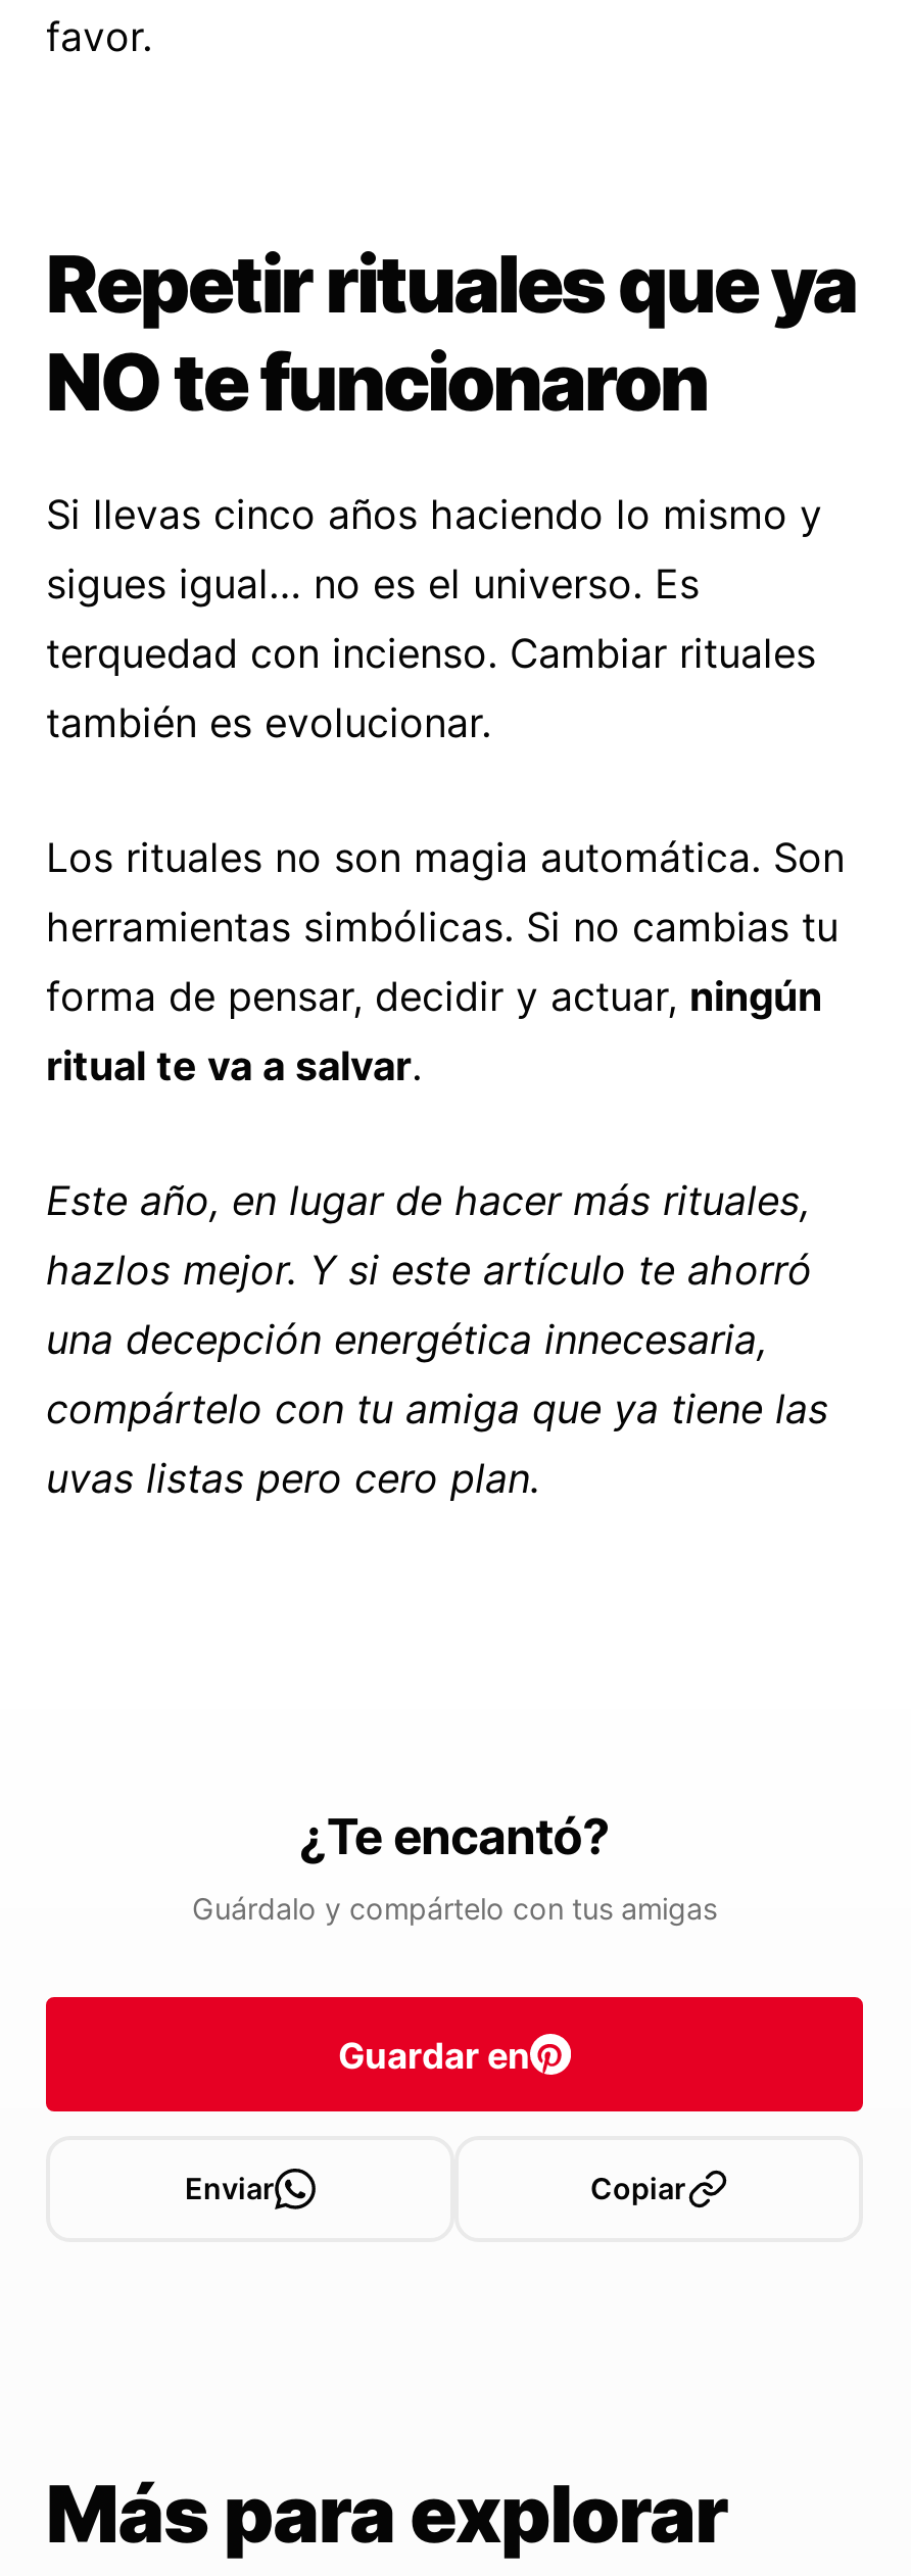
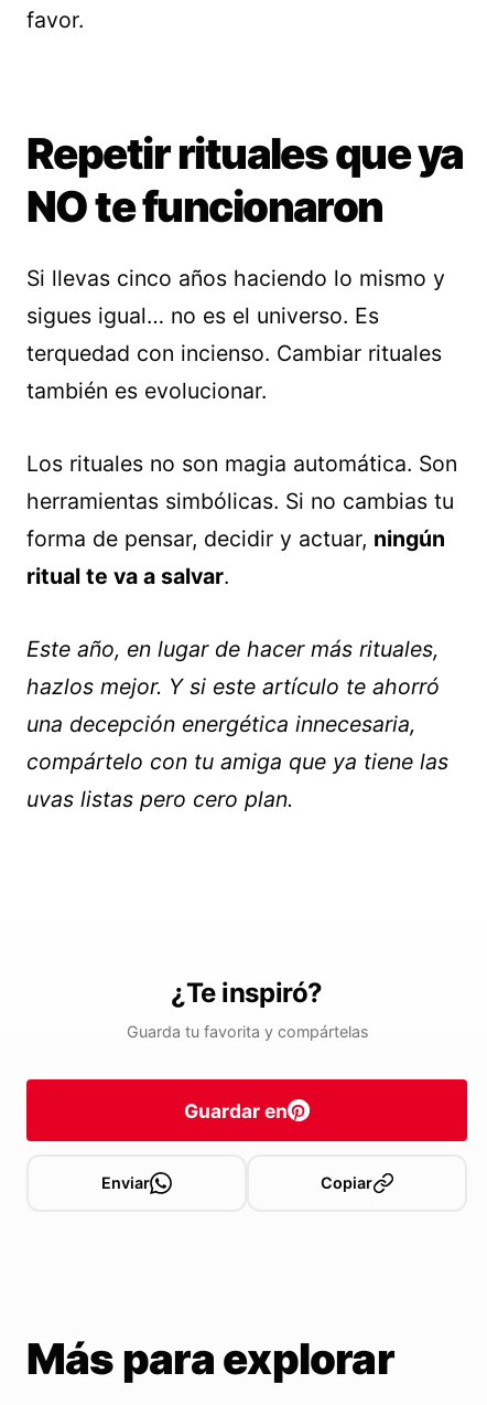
- ¿Te encantó?
- Guárdalo y compártelo con tus amigas
+ ¿Te inspiró?
+ Guarda tu favorita y compártelas
